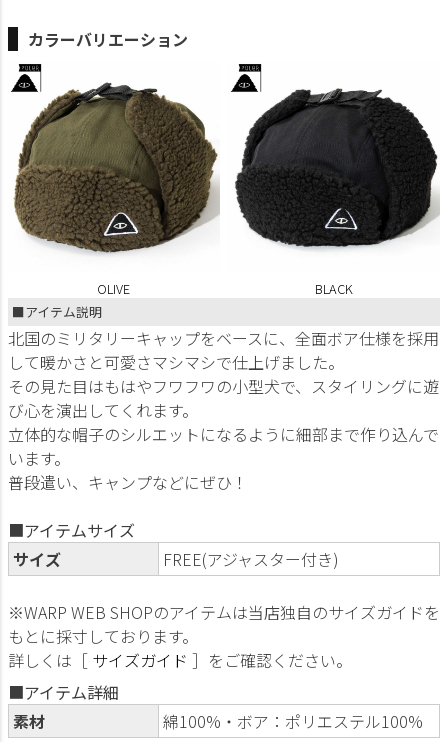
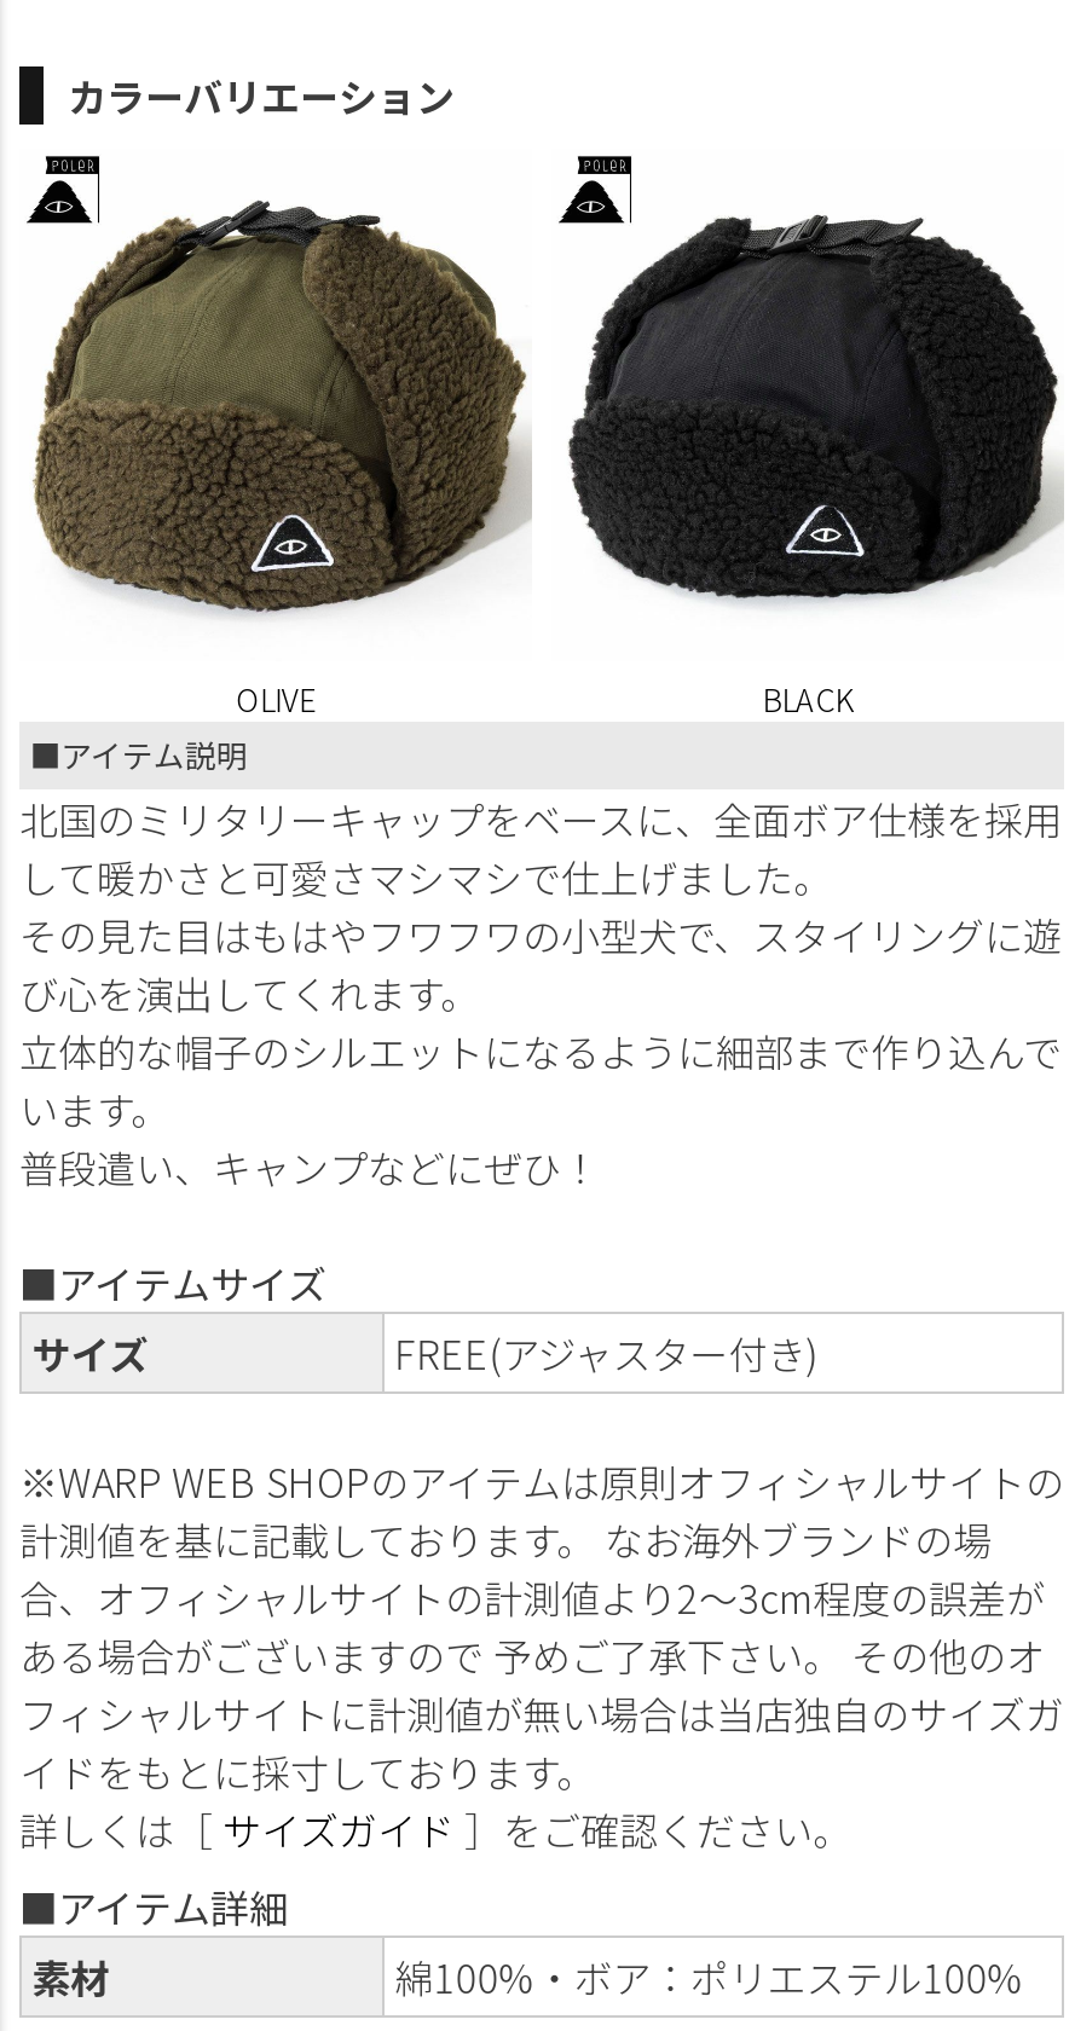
- ※WARP WEB SHOPのアイテムは当店独自のサイズガイドを
- もとに採寸しております。
+ ※WARP WEB SHOPのアイテムは原則オフィシャルサイトの
+ 計測値を基に記載しております。 なお海外ブランドの場
+ 合、オフィシャルサイトの計測値より2～3cm程度の誤差が
+ ある場合がございますので 予めご了承下さい。 その他のオ
+ フィシャルサイトに計測値が無い場合は当店独自のサイズガ
+ イドをもとに採寸しております。
